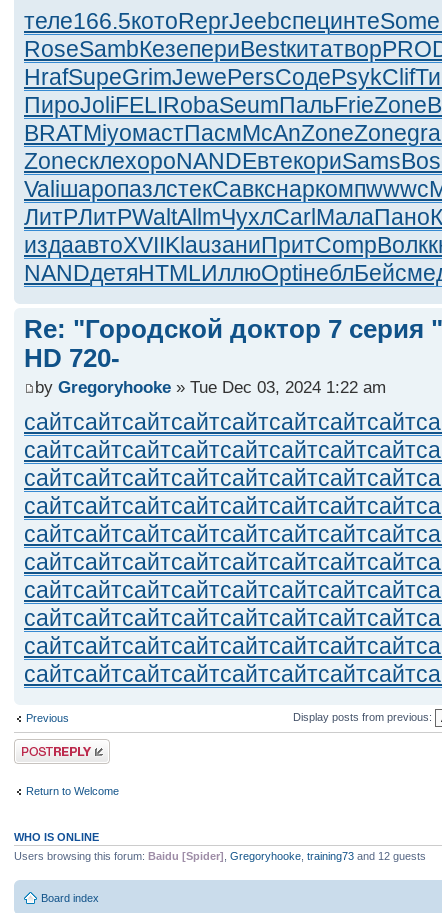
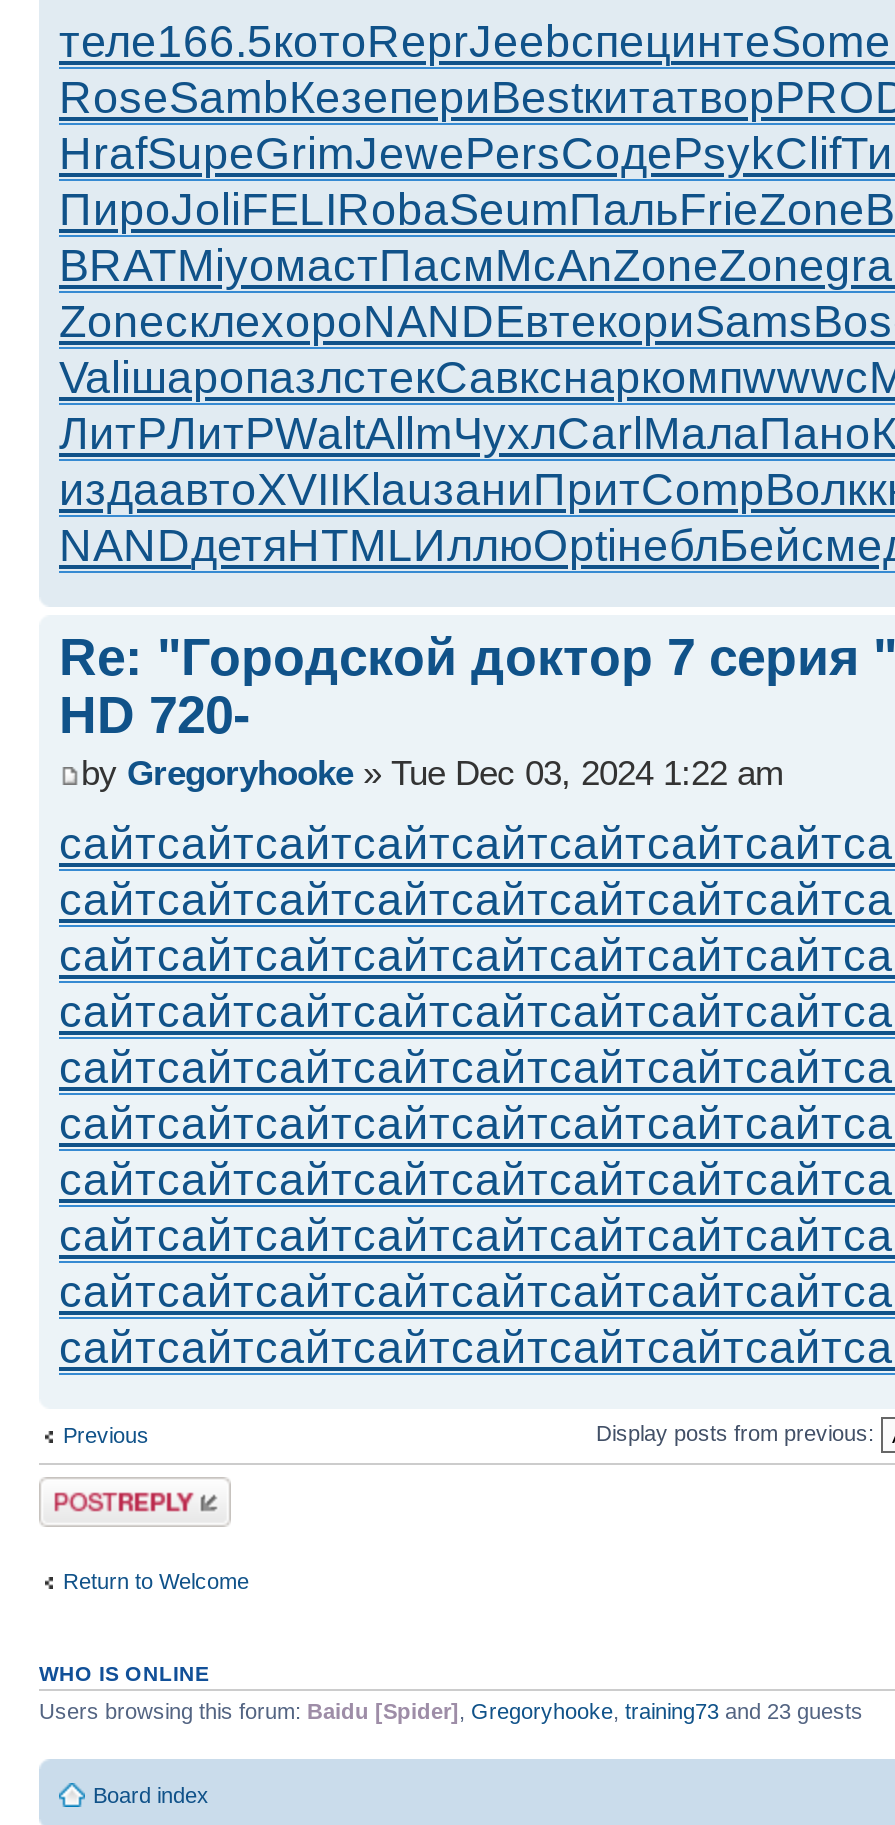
- Users browsing this forum: Baidu [Spider], Gregoryhooke, training73 and 12 guests
+ Users browsing this forum: Baidu [Spider], Gregoryhooke, training73 and 23 guests
